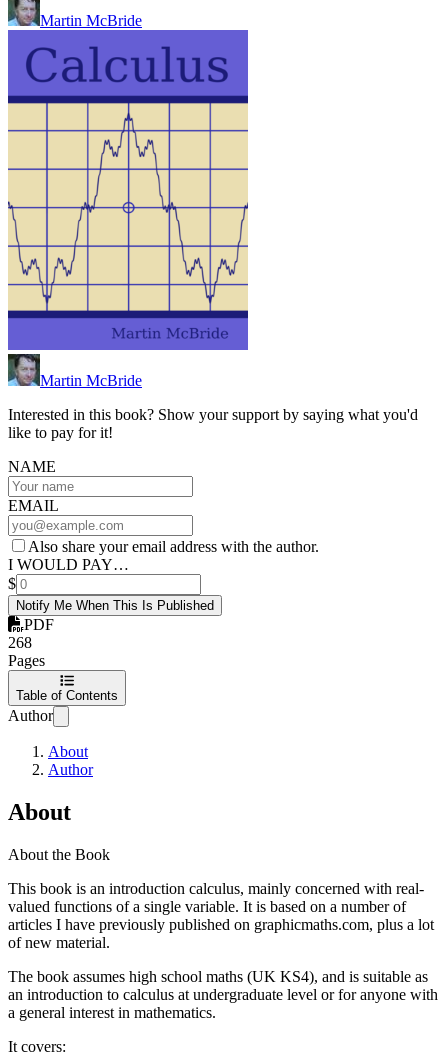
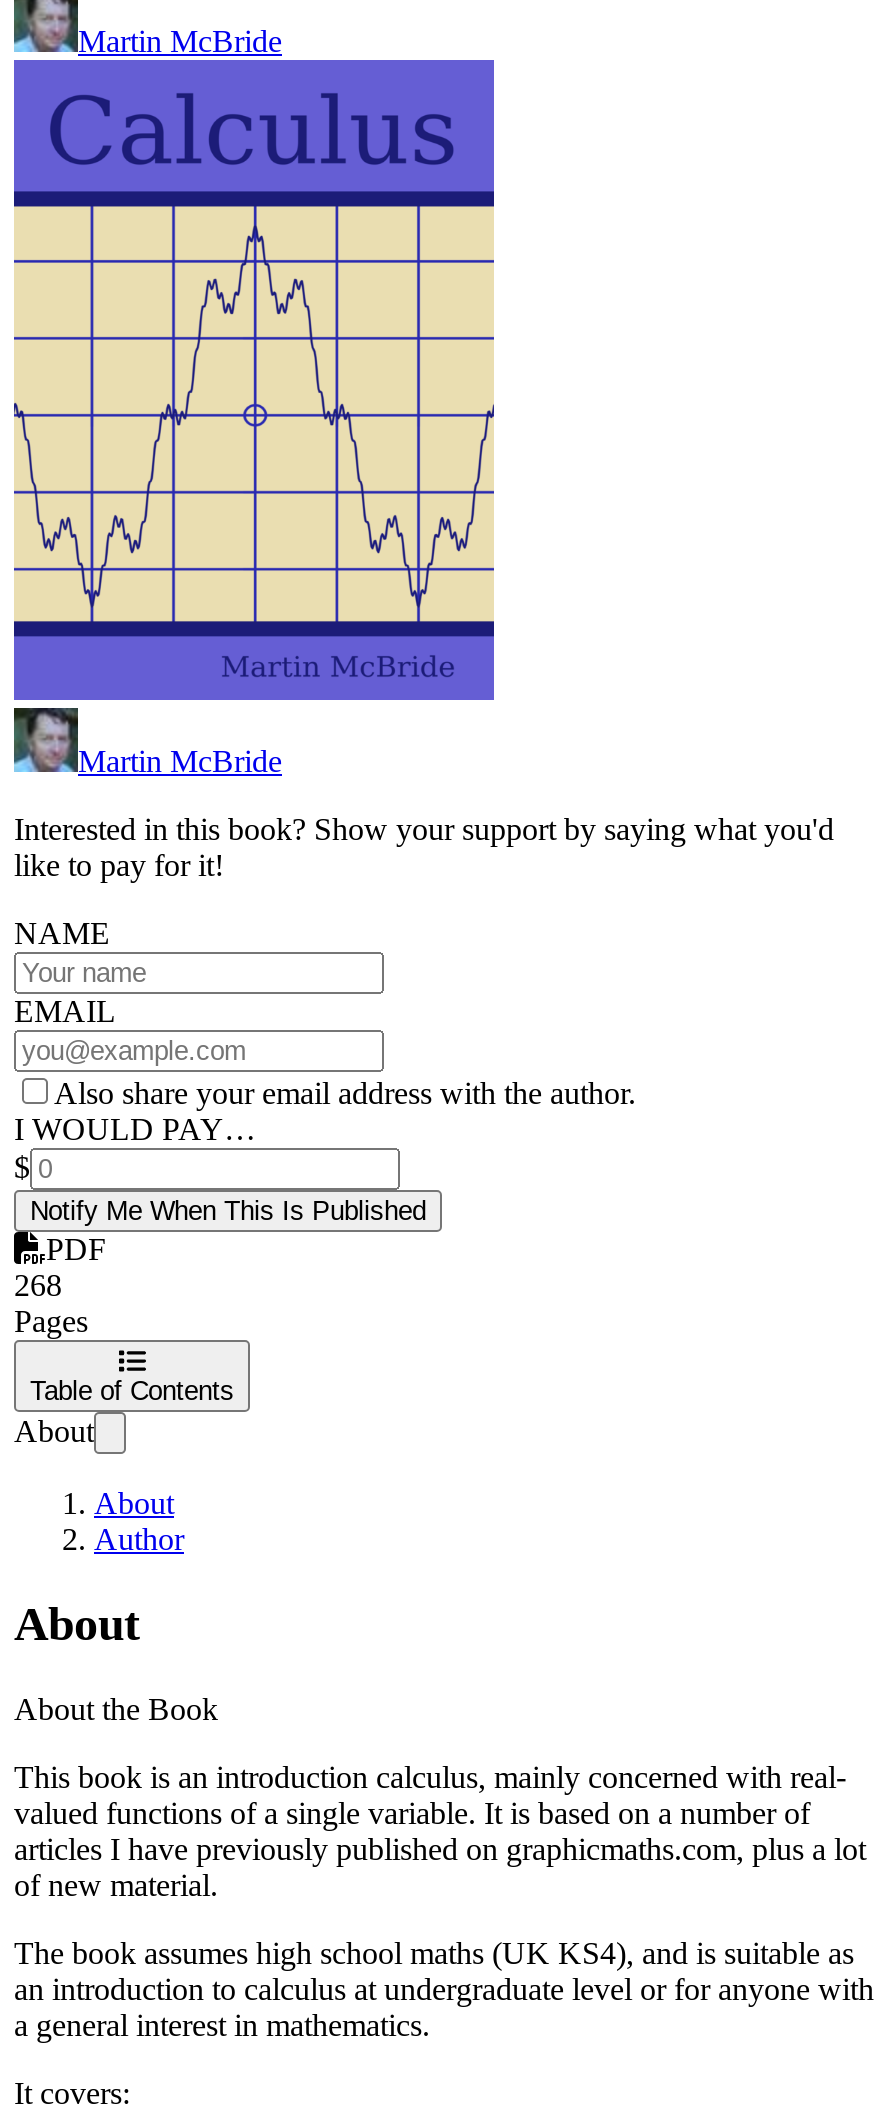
- Author
+ About
